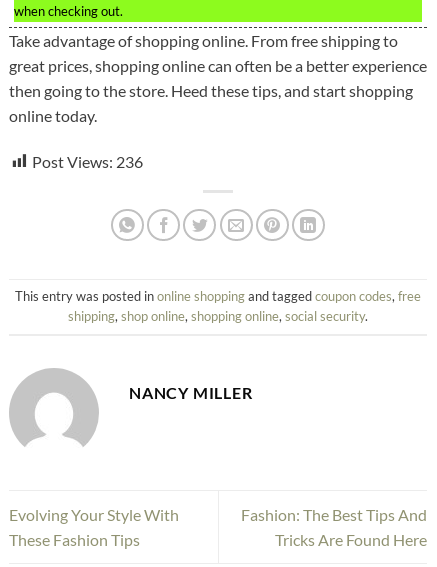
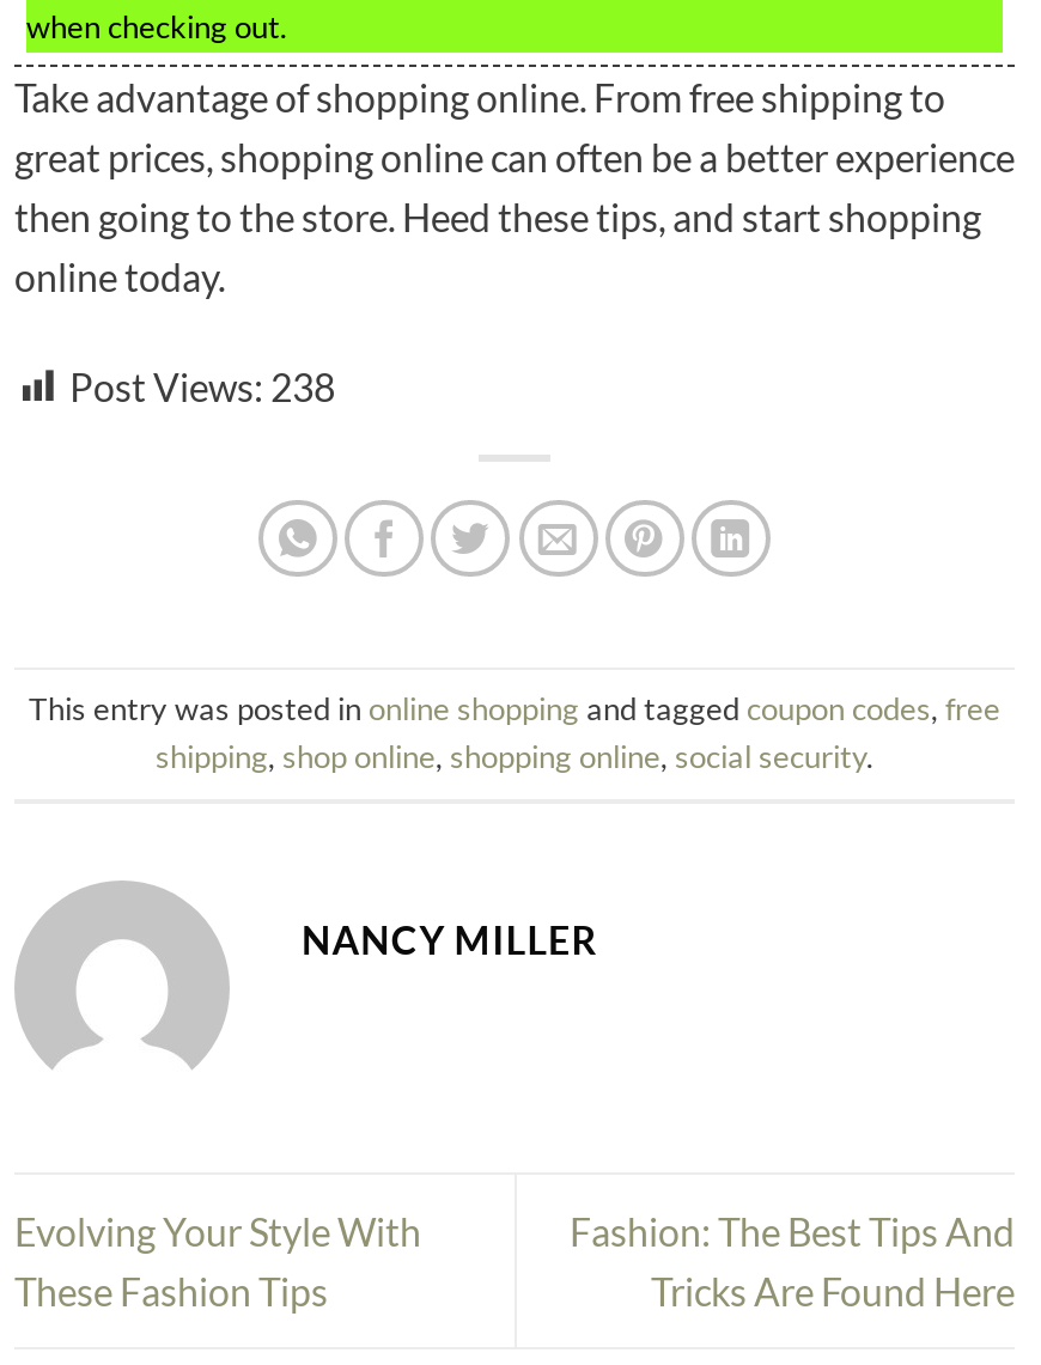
- Post Views: 236
+ Post Views: 238
